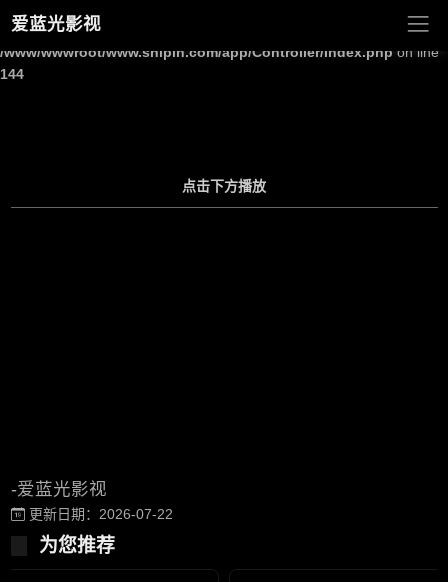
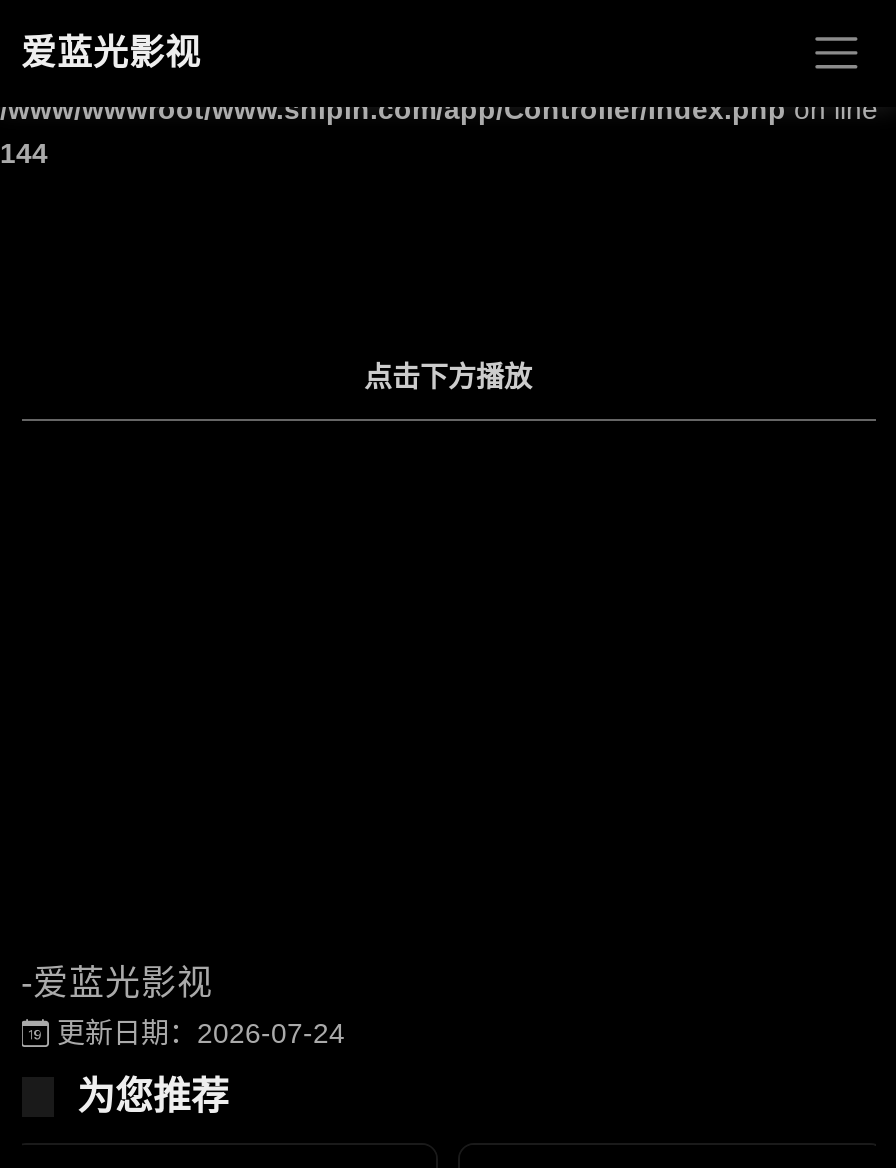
- 更新日期：2026-07-22
+ 更新日期：2026-07-24
